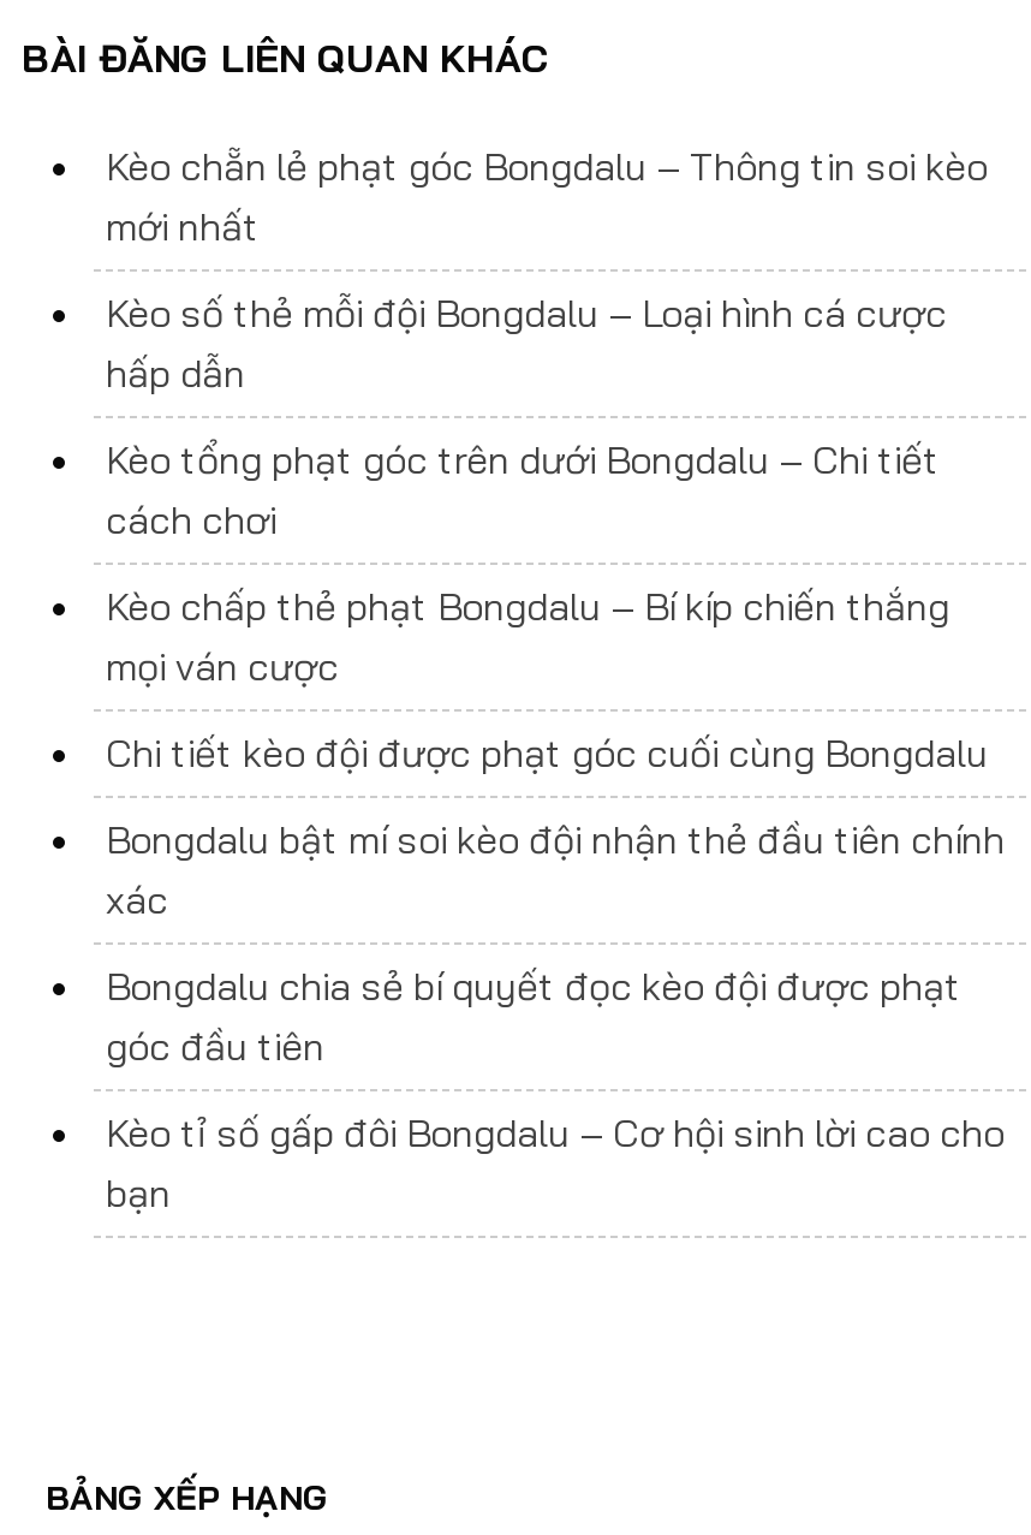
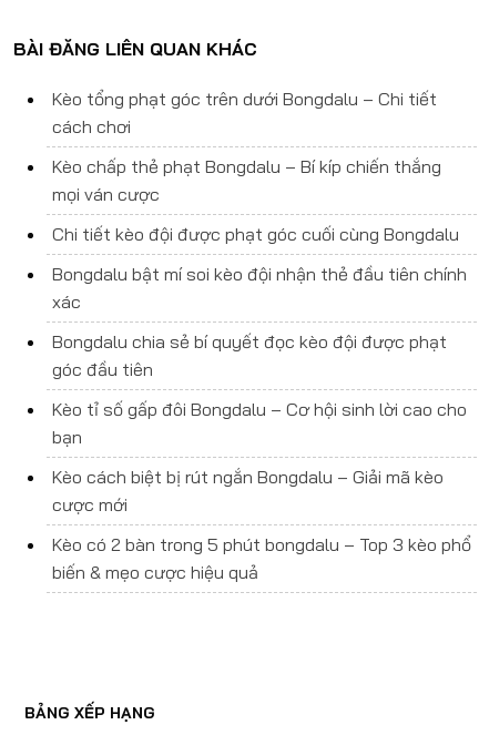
- Kèo chẵn lẻ phạt góc Bongdalu – Thông tin soi kèo
- mới nhất
- Kèo số thẻ mỗi đội Bongdalu – Loại hình cá cược
- hấp dẫn

moved up: Kèo tổng phạt góc trên dưới Bongdalu – Chi tiết | cách chơi | Kèo chấp thẻ phạt Bongdalu – Bí kíp chiến thắng | ... | Kèo tỉ số gấp đôi Bongdalu – Cơ hội sinh lời cao cho | bạn

+ Kèo cách biệt bị rút ngắn Bongdalu – Giải mã kèo
+ cược mới
+ Kèo có 2 bàn trong 5 phút bongdalu – Top 3 kèo phổ
+ biến & mẹo cược hiệu quả
